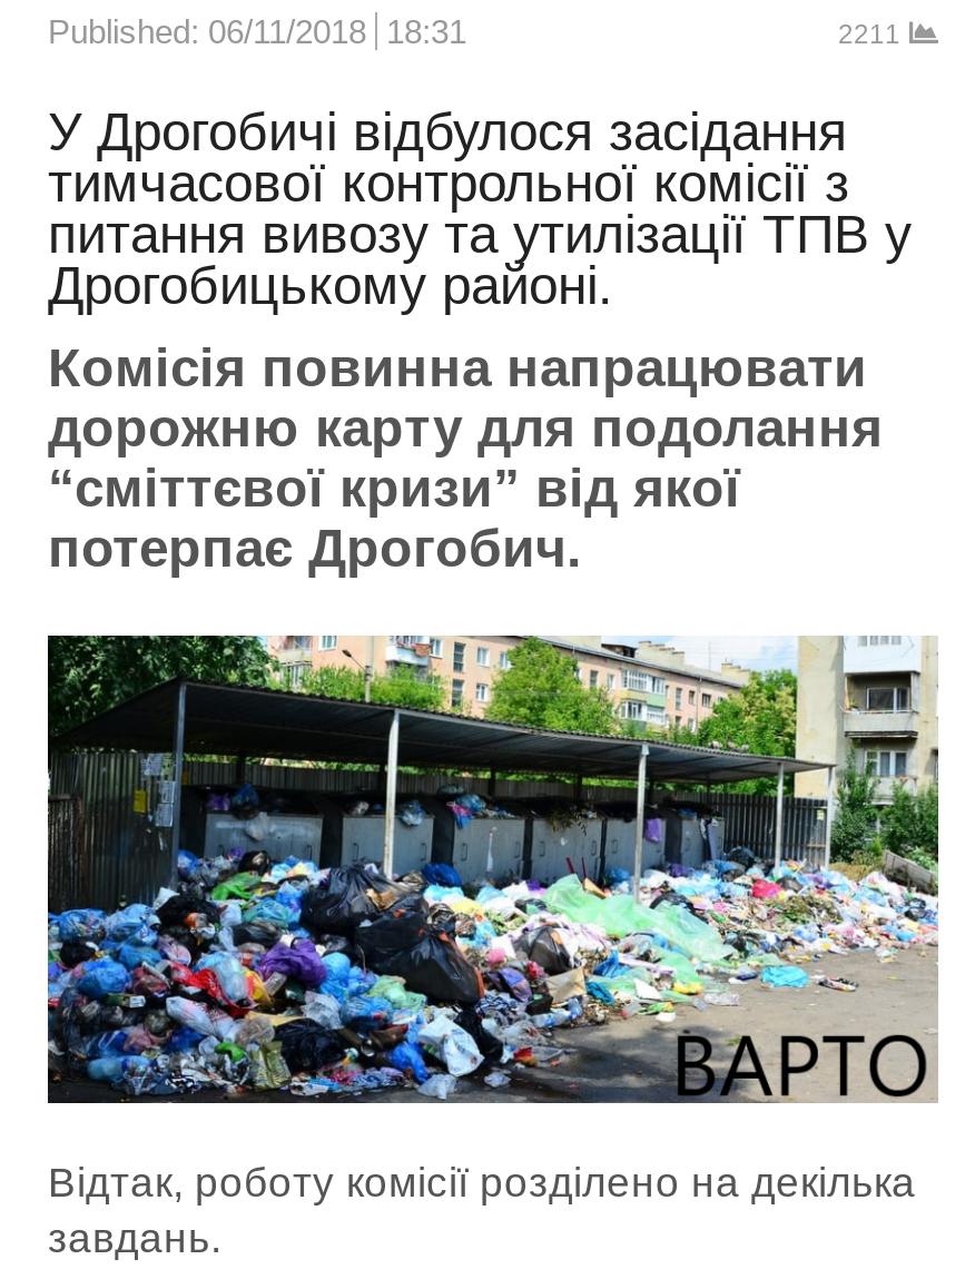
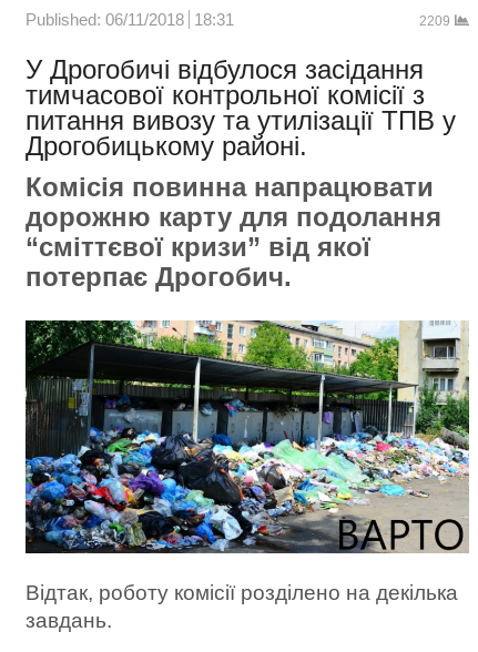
- 2211
+ 2209
